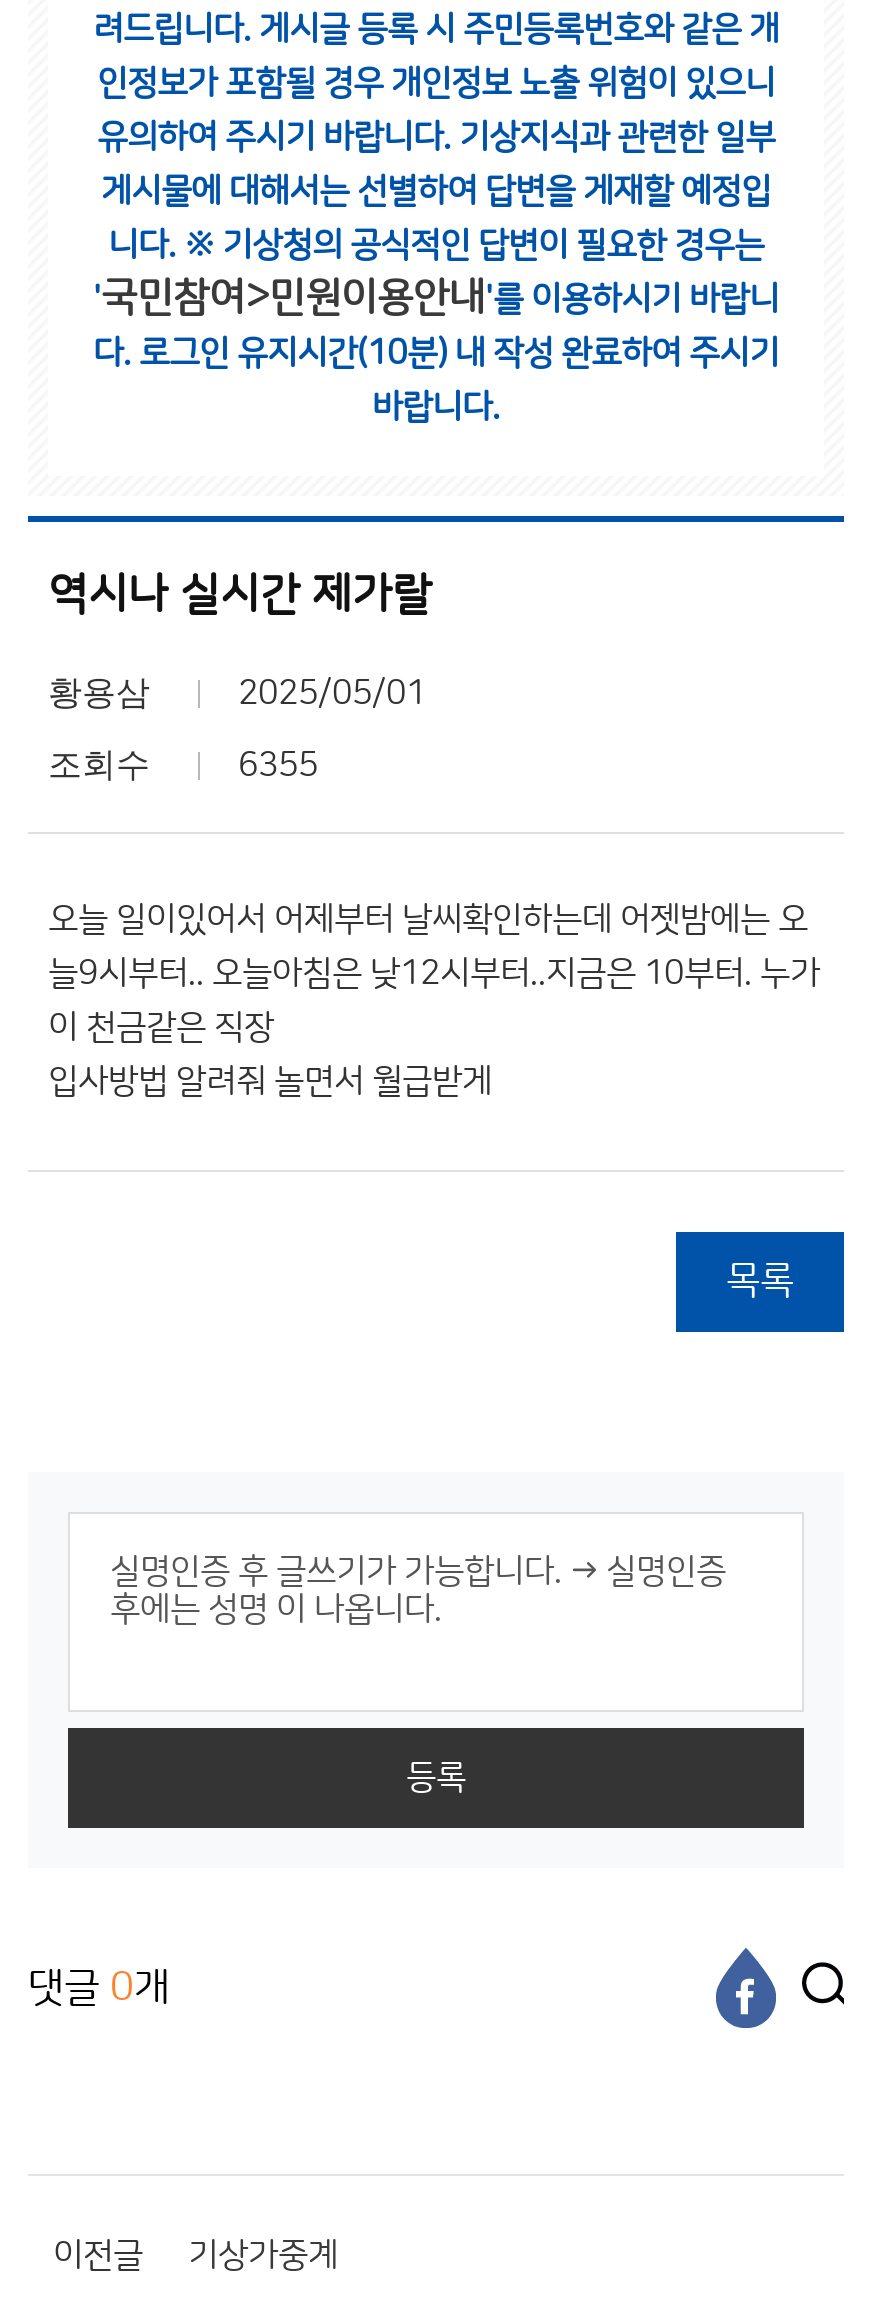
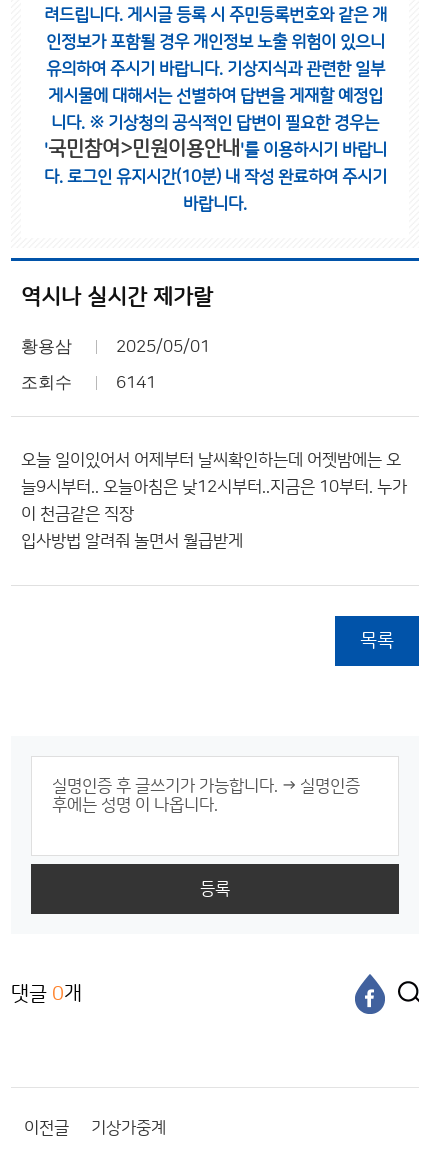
- 6355
+ 6141
